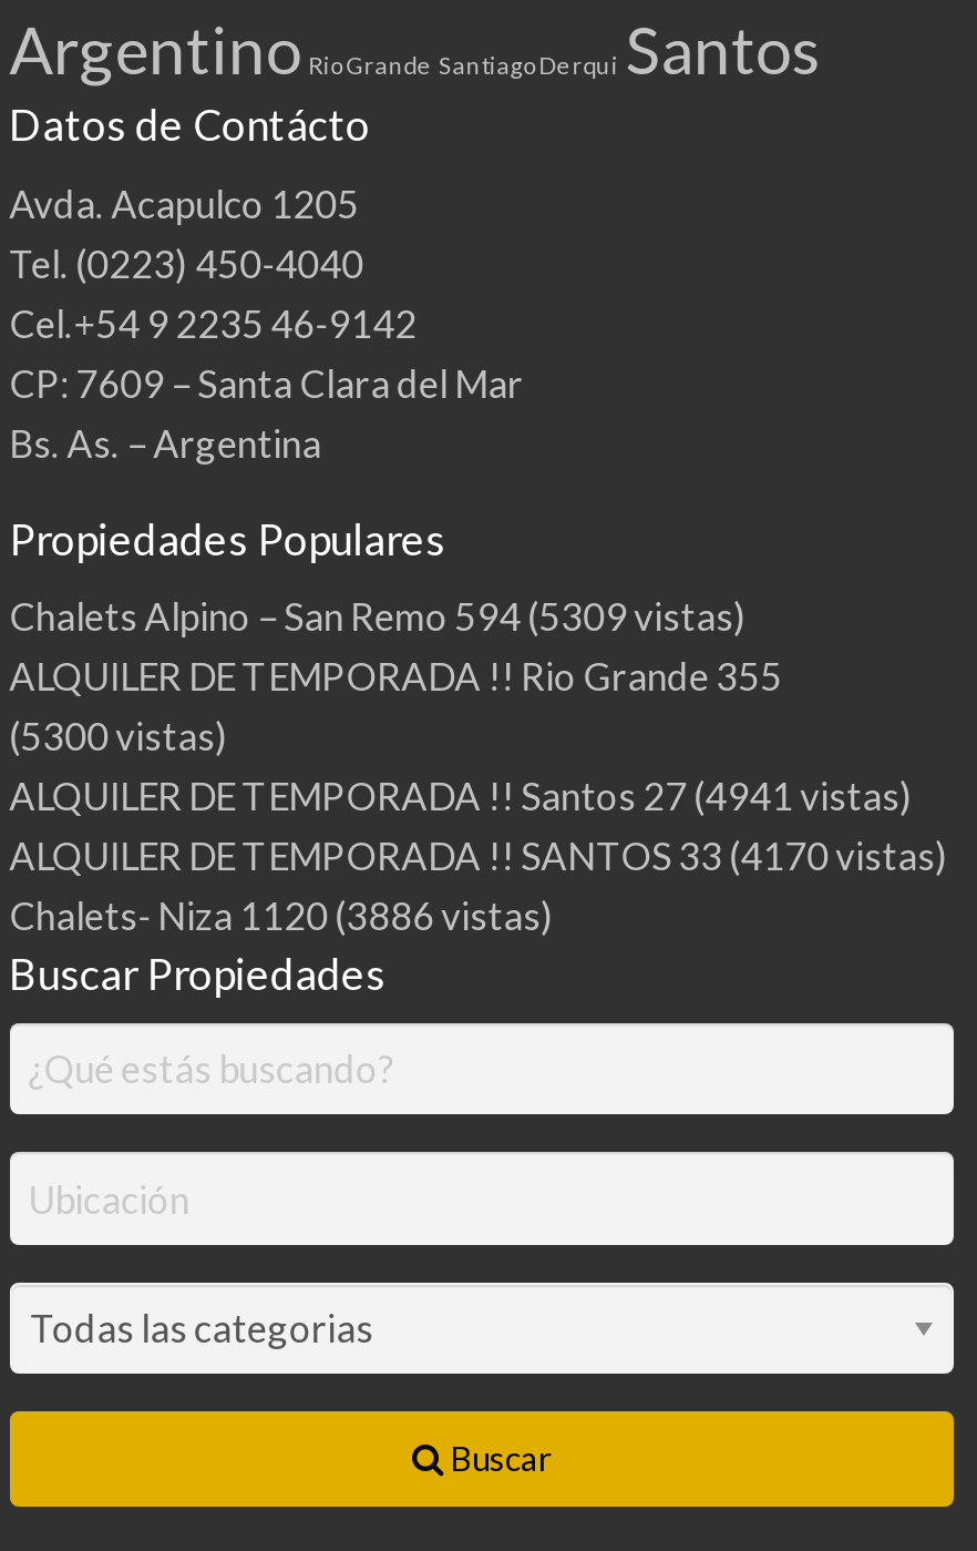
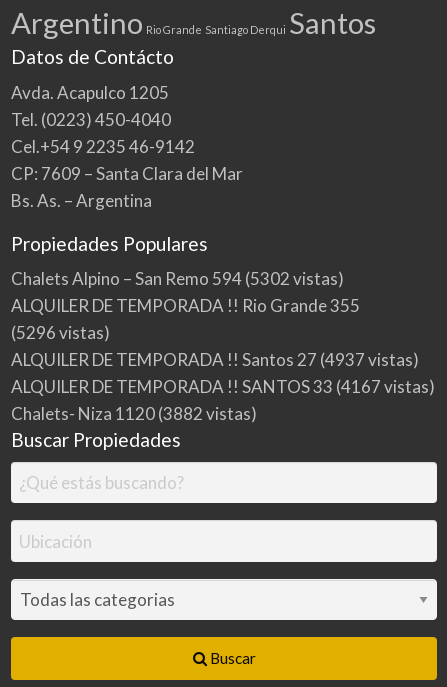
- Chalets Alpino – San Remo 594 (5309 vistas)
+ Chalets Alpino – San Remo 594 (5302 vistas)

- (5300 vistas)
+ (5296 vistas)

- ALQUILER DE TEMPORADA !! Santos 27 (4941 vistas)
+ ALQUILER DE TEMPORADA !! Santos 27 (4937 vistas)

- ALQUILER DE TEMPORADA !! SANTOS 33 (4170 vistas)
+ ALQUILER DE TEMPORADA !! SANTOS 33 (4167 vistas)

- Chalets- Niza 1120 (3886 vistas)
+ Chalets- Niza 1120 (3882 vistas)
